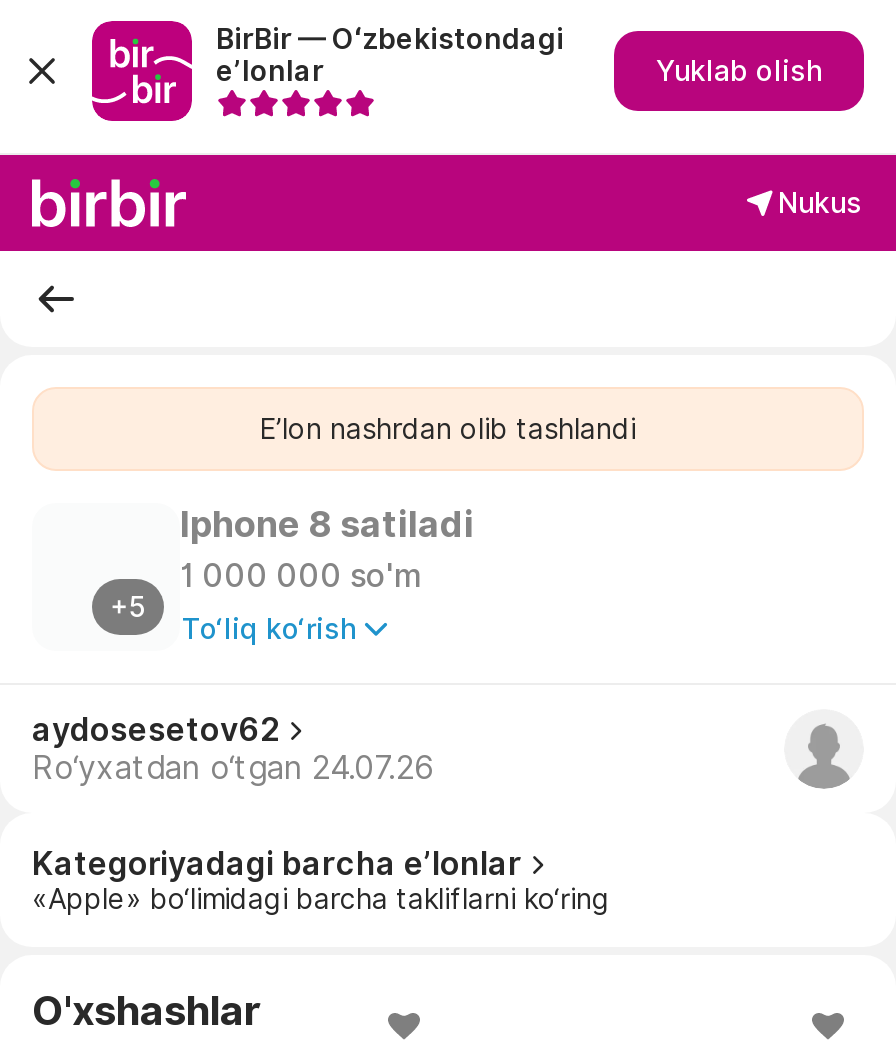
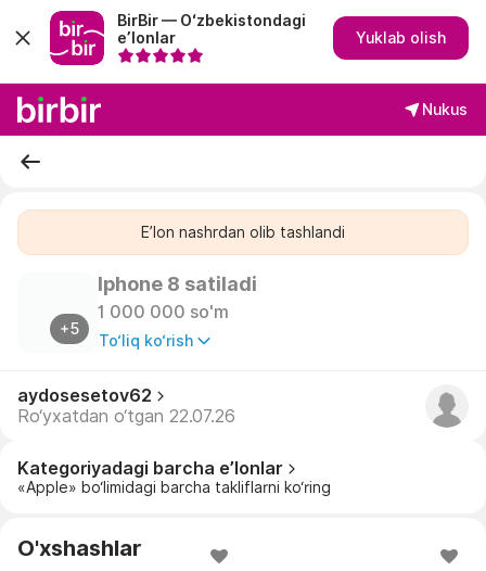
- Ro‘yxatdan o‘tgan 24.07.26
+ Ro‘yxatdan o‘tgan 22.07.26
